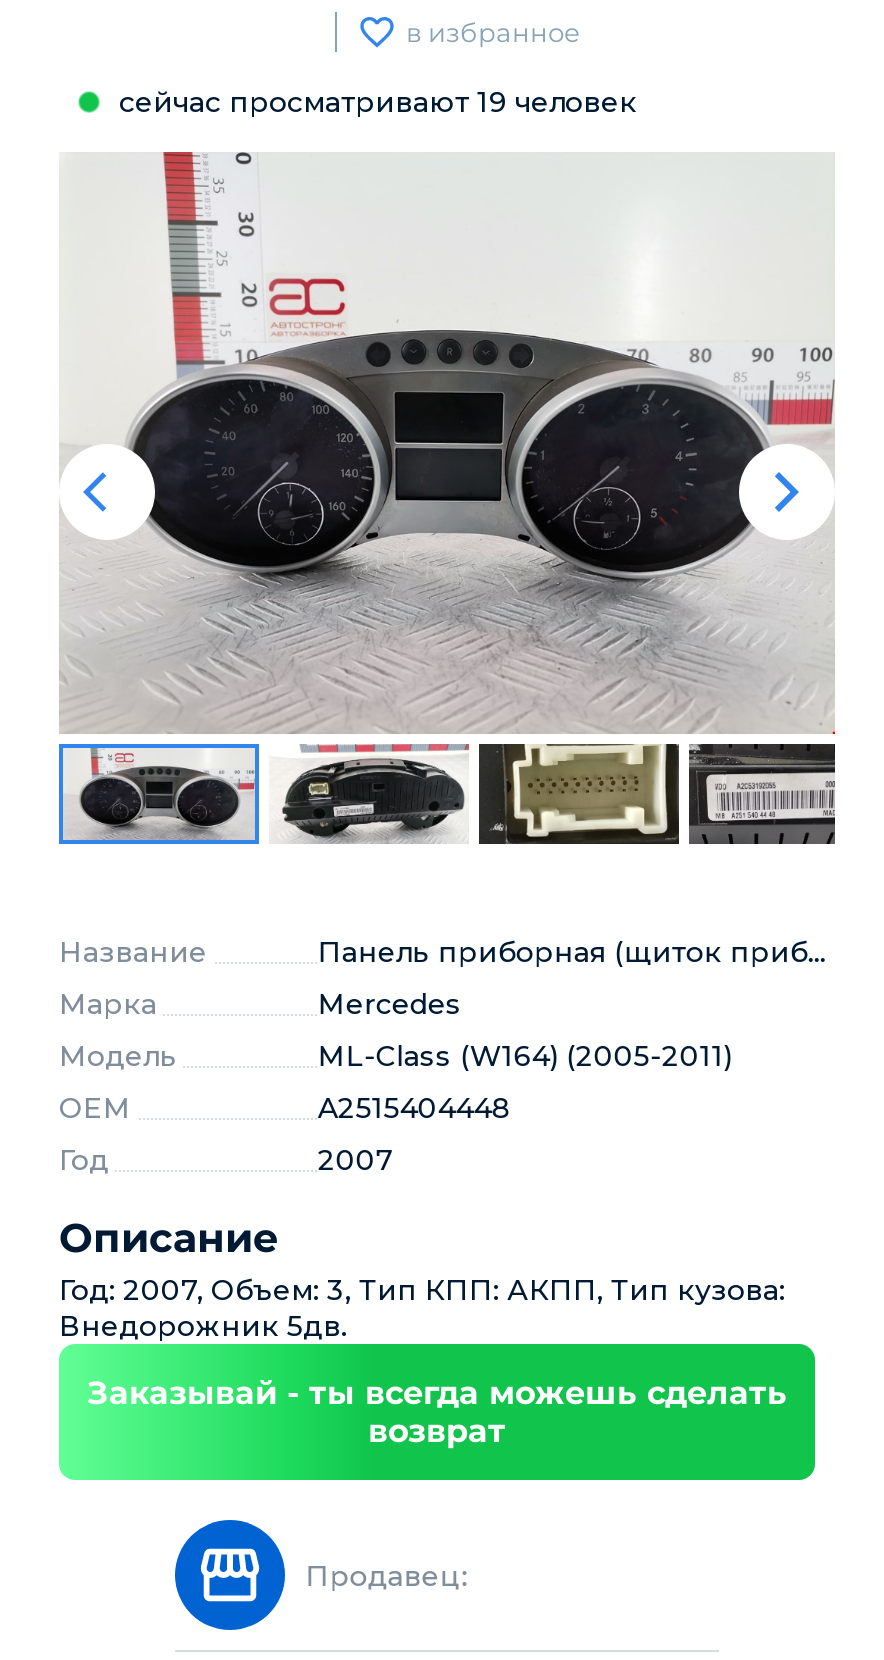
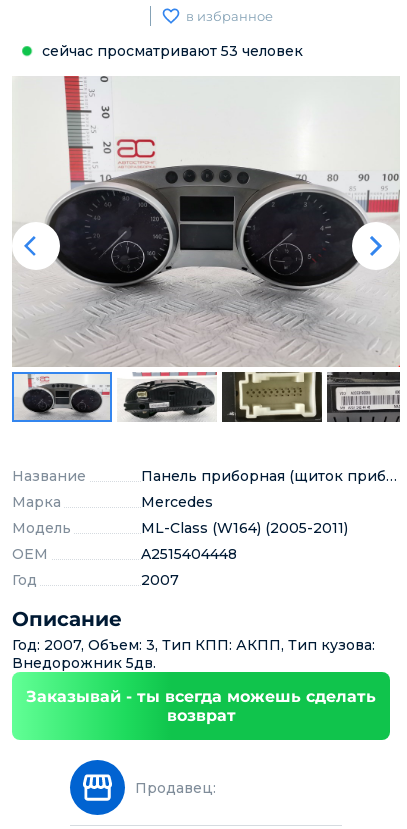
- сейчас просматривают 19 человек
+ сейчас просматривают 53 человек
